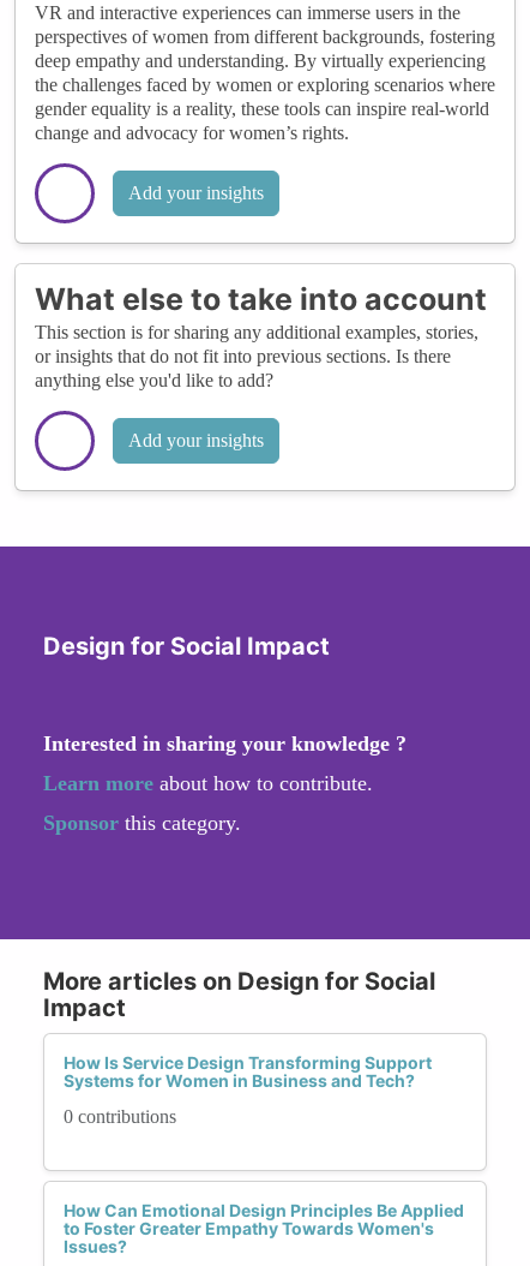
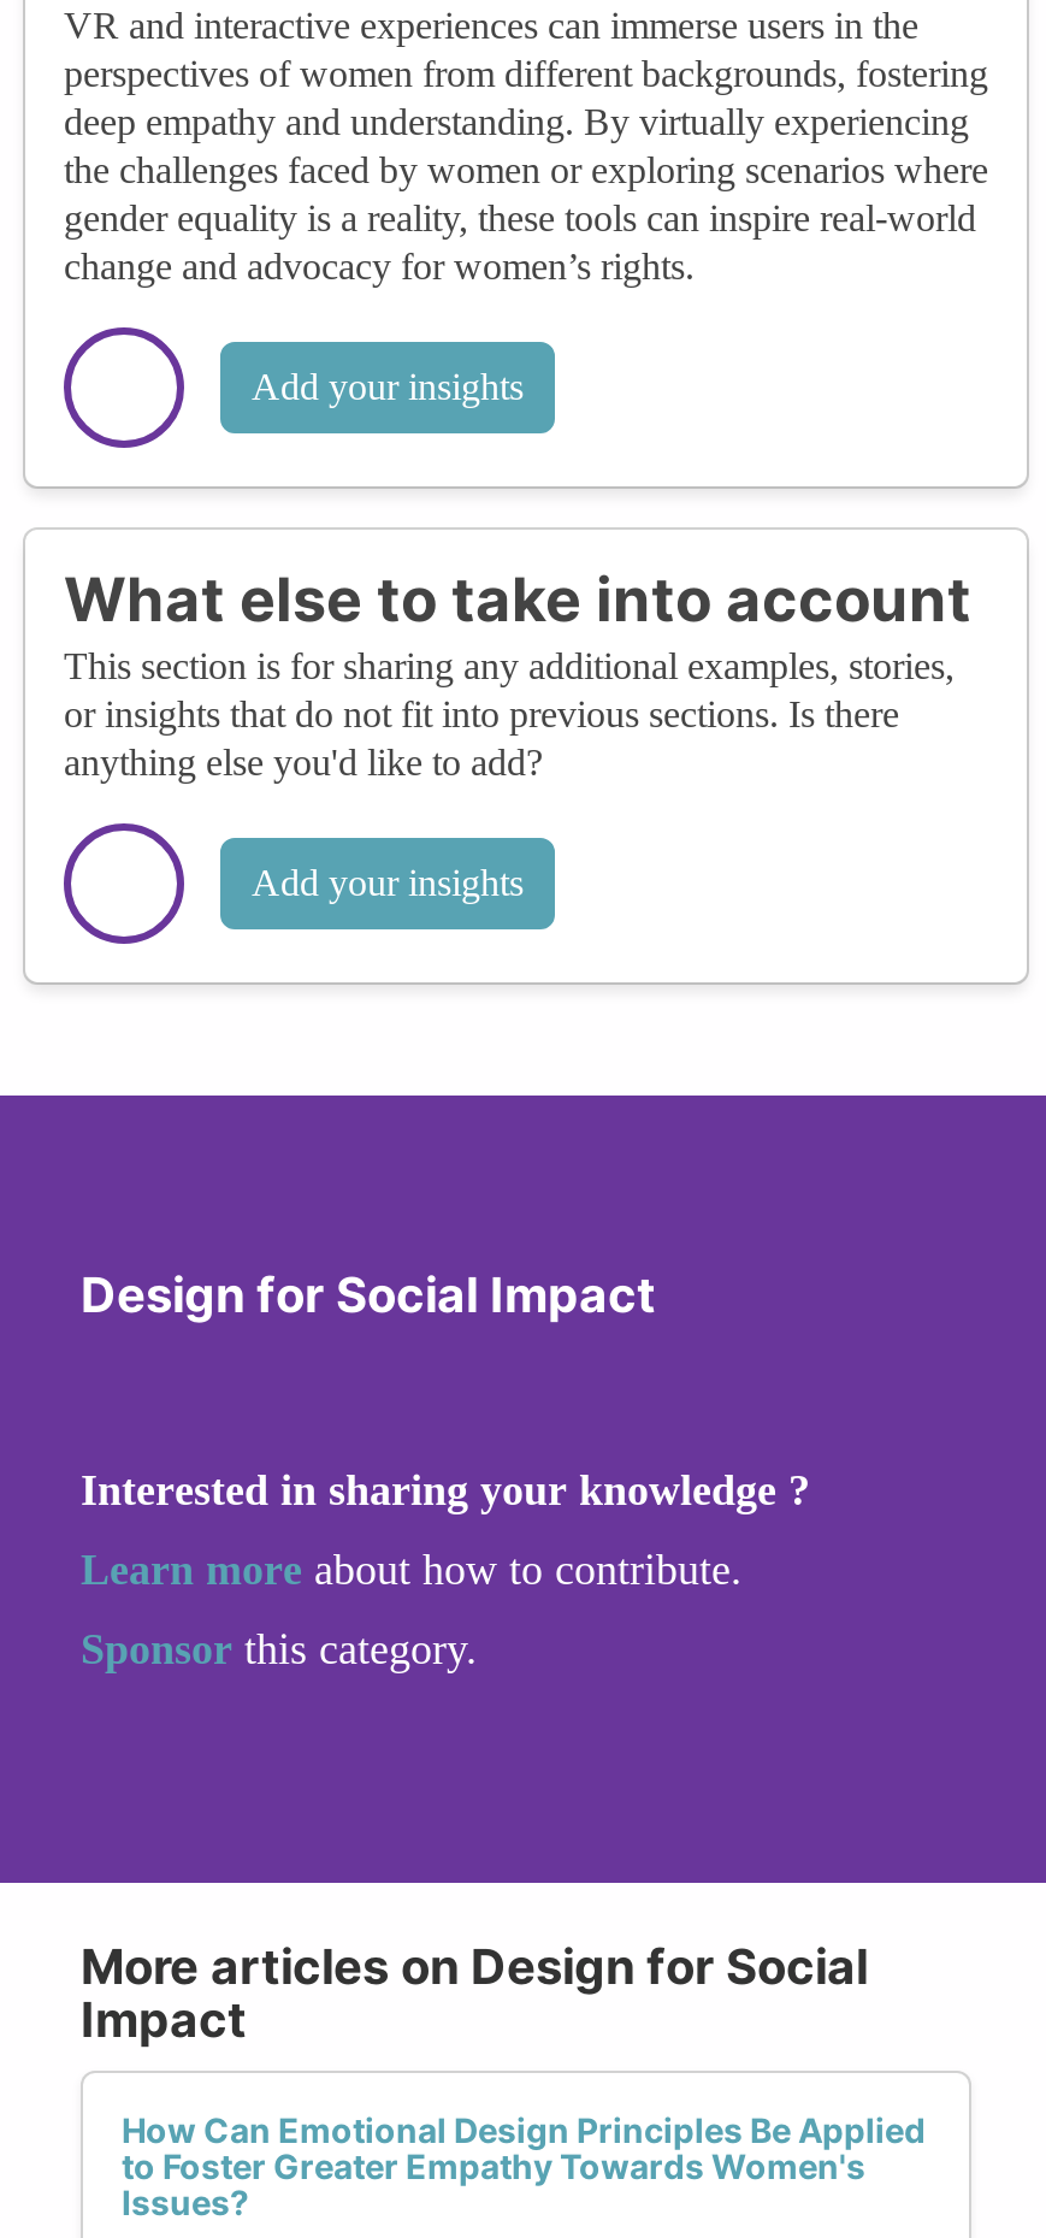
- How Is Service Design Transforming Support
- Systems for Women in Business and Tech?
- 0 contributions
